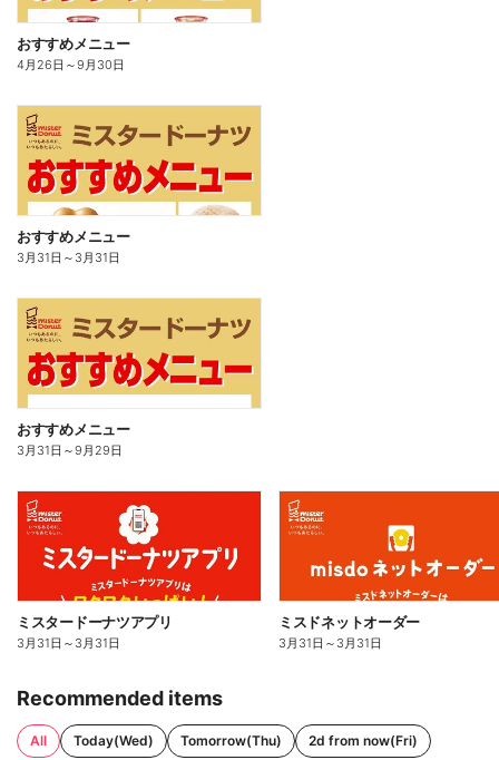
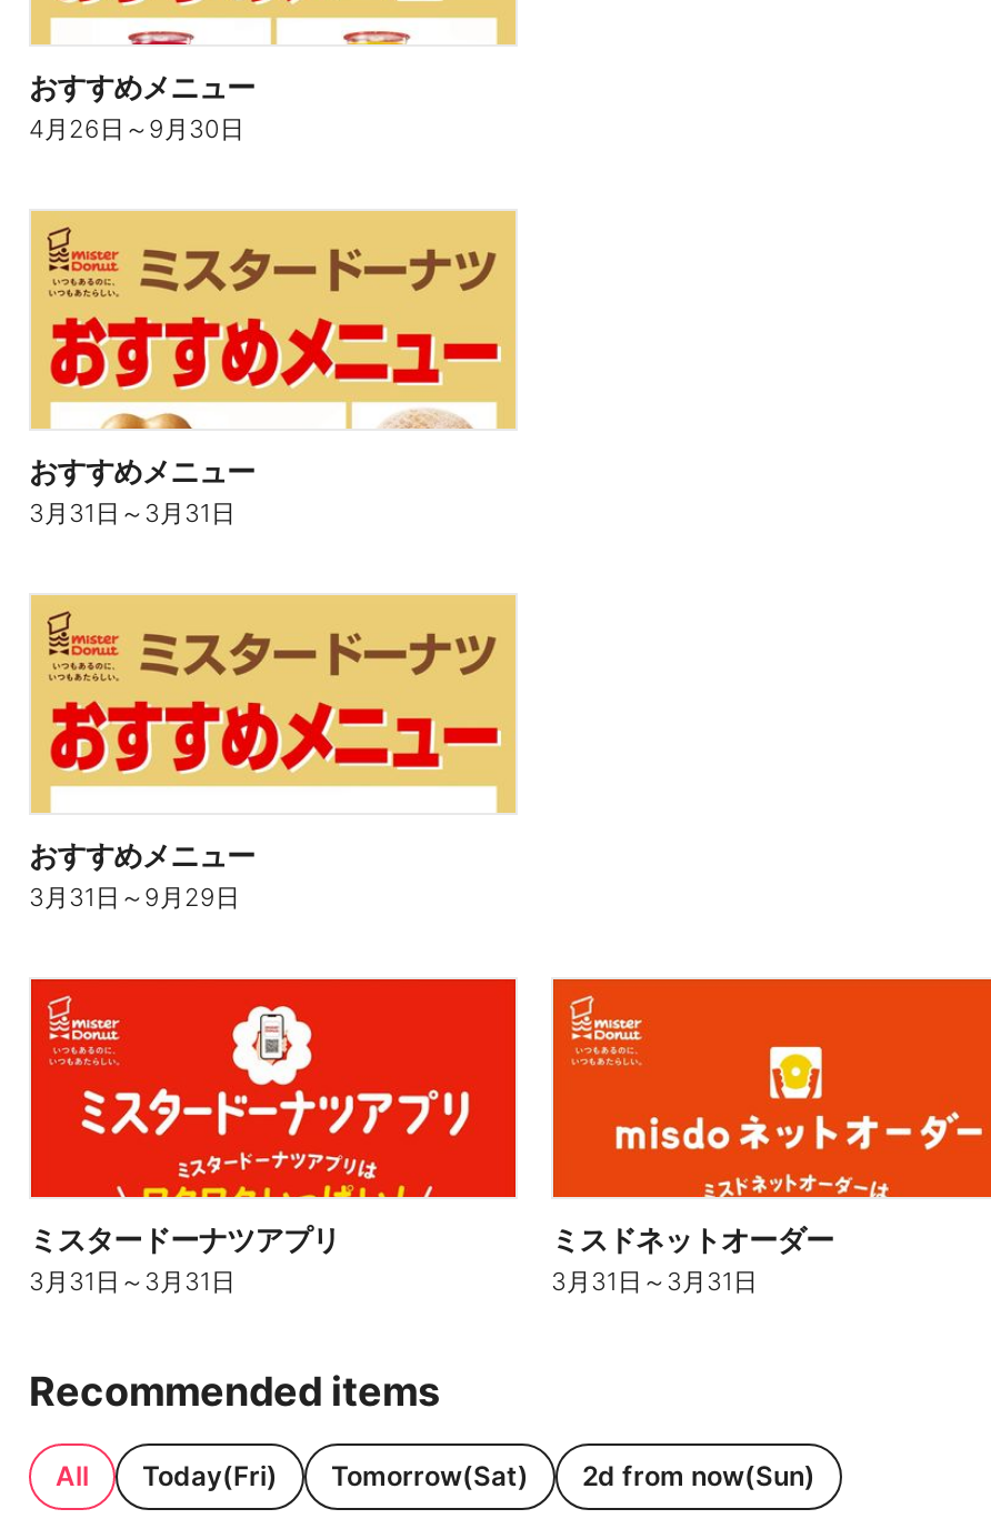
- Today(Wed)
- Tomorrow(Thu)
- 2d from now(Fri)
+ Today(Fri)
+ Tomorrow(Sat)
+ 2d from now(Sun)
